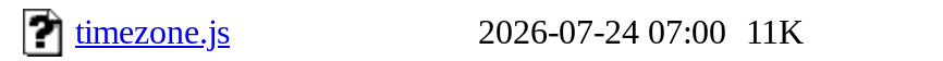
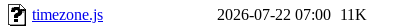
- 2026-07-24 07:00 11K
+ 2026-07-22 07:00 11K
